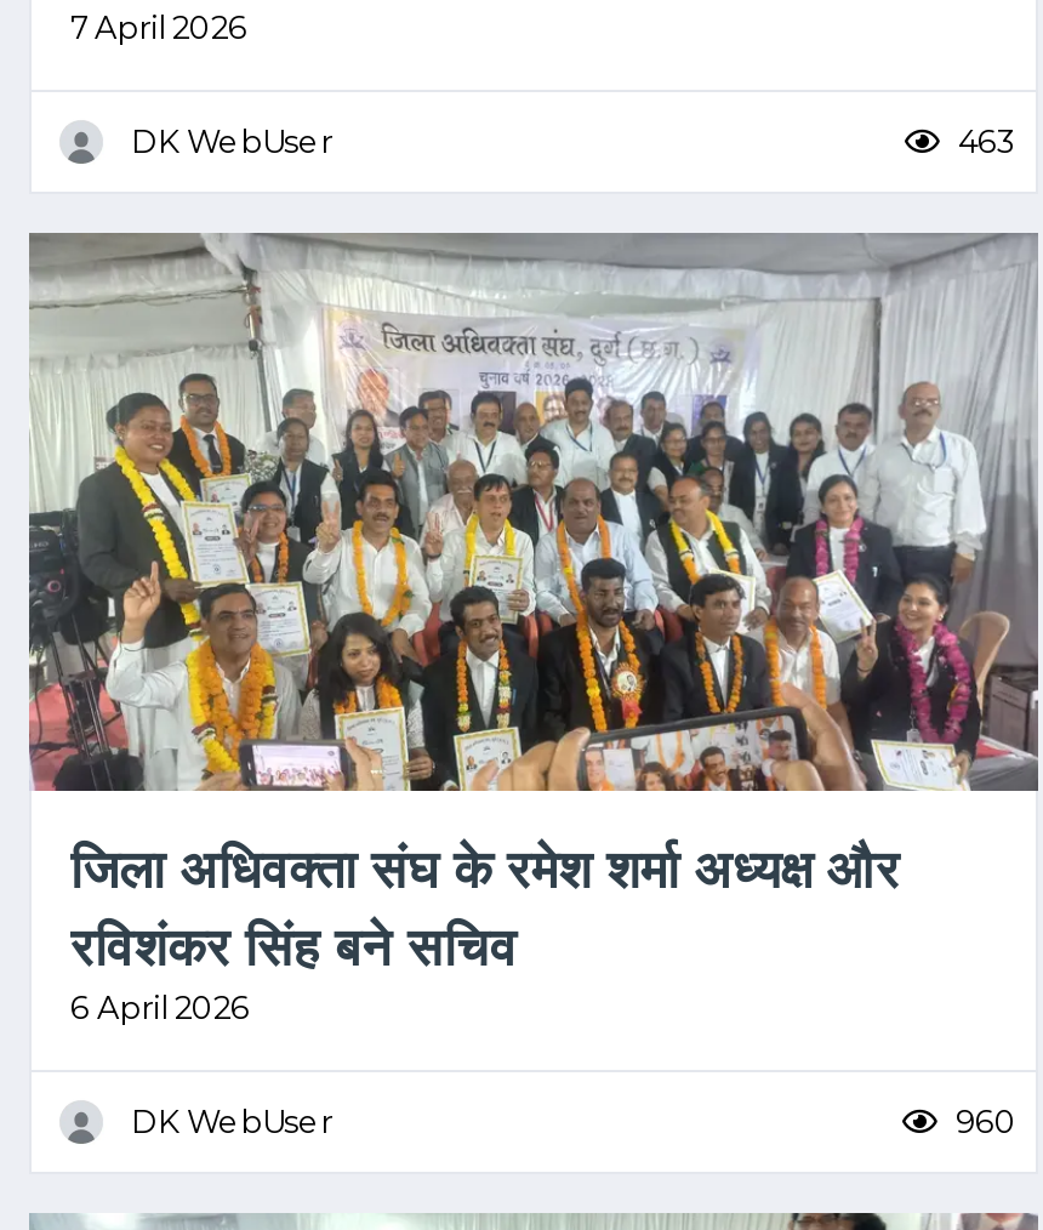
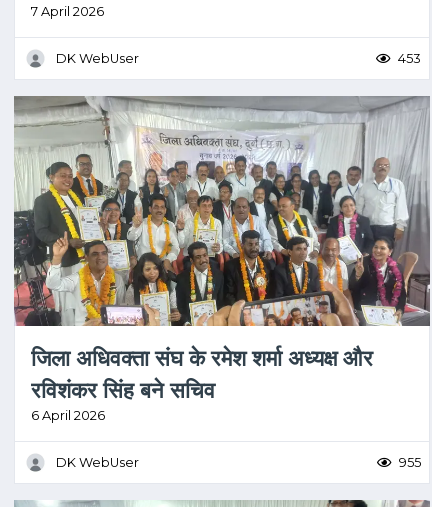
- 463
+ 453

- 960
+ 955
